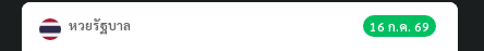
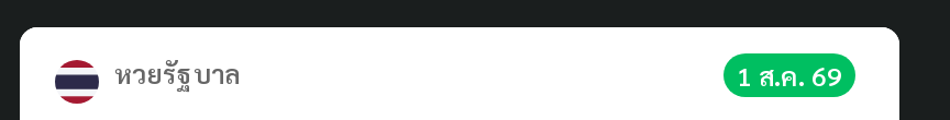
- 16 ก.ค. 69
+ 1 ส.ค. 69
